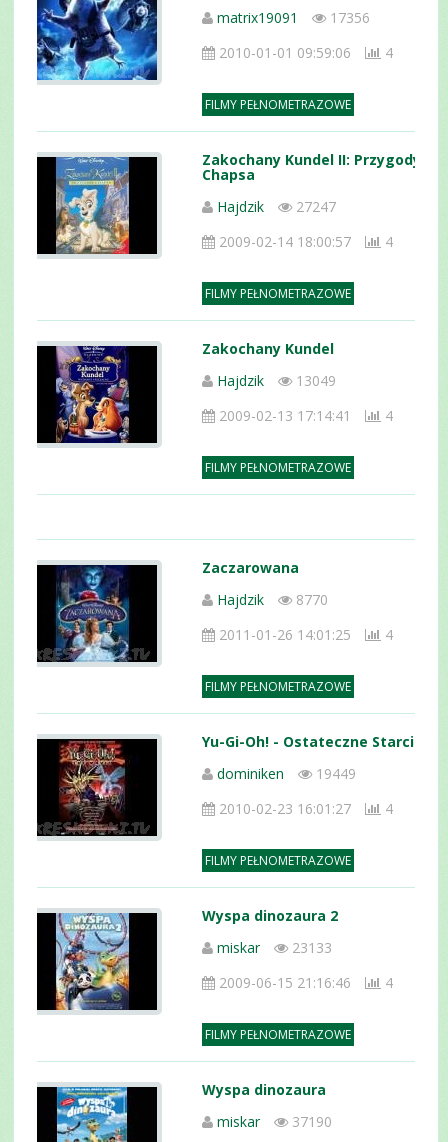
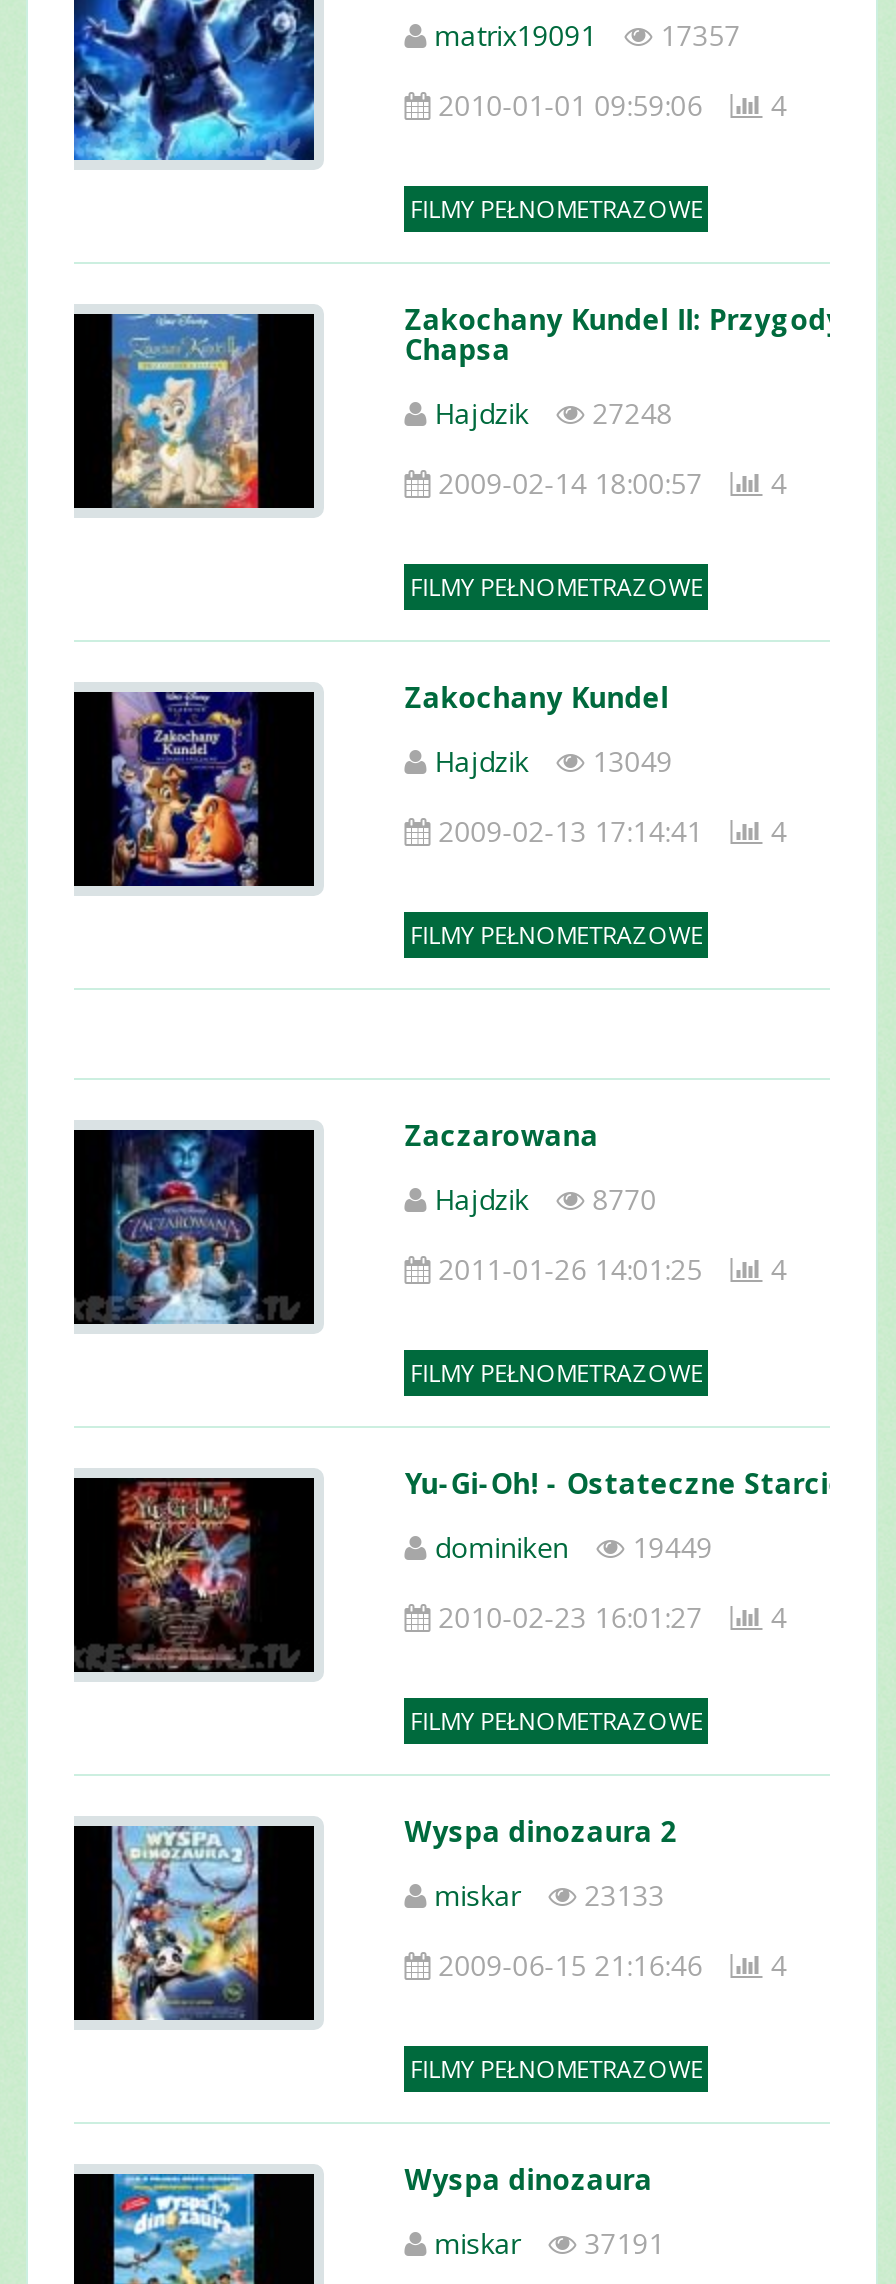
- matrix19091 17356
+ matrix19091 17357

- Hajdzik 27247
+ Hajdzik 27248

- miskar 37190
+ miskar 37191
